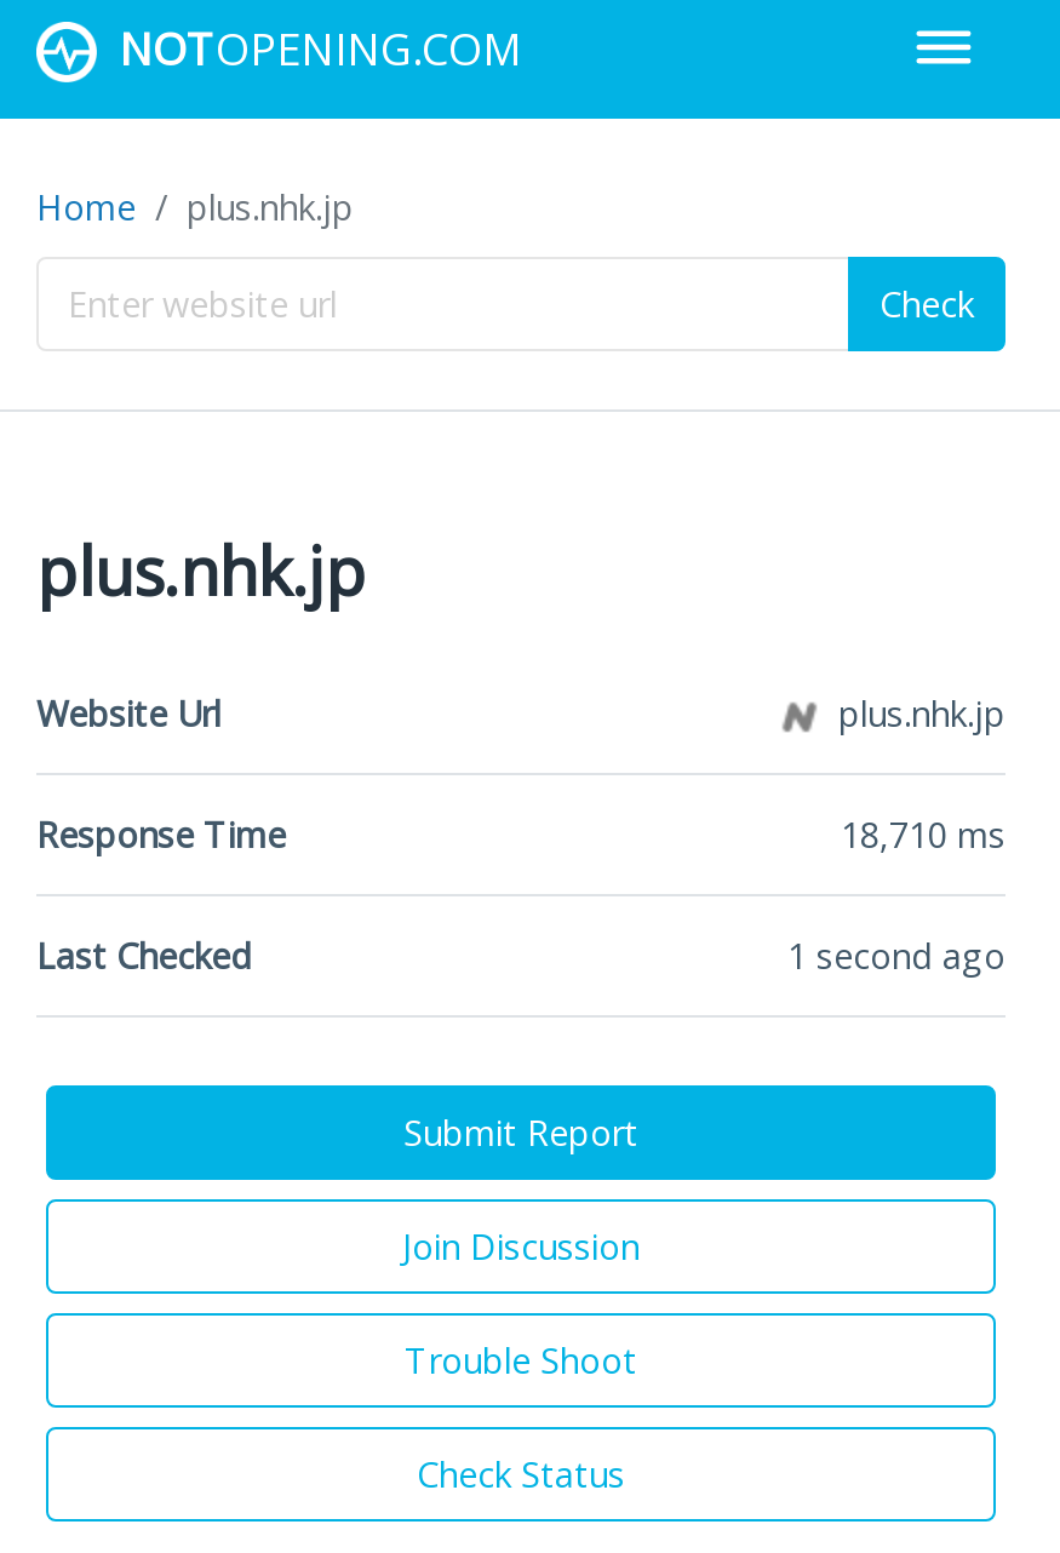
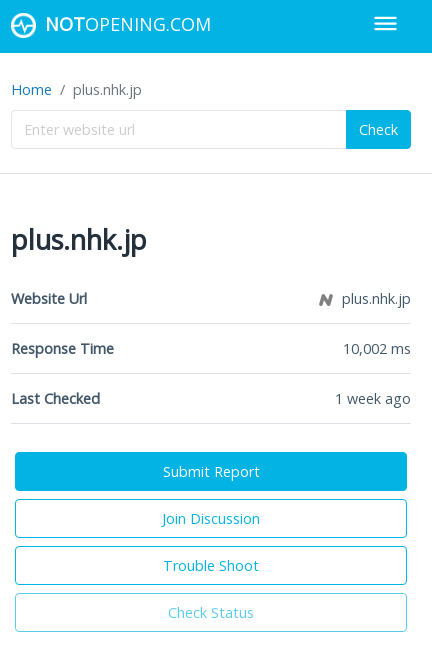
- 18,710 ms
+ 10,002 ms

- 1 second ago
+ 1 week ago
